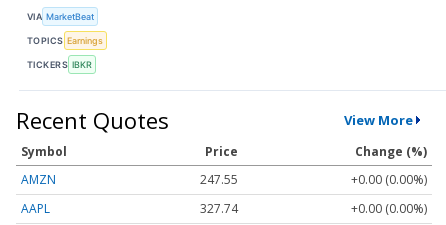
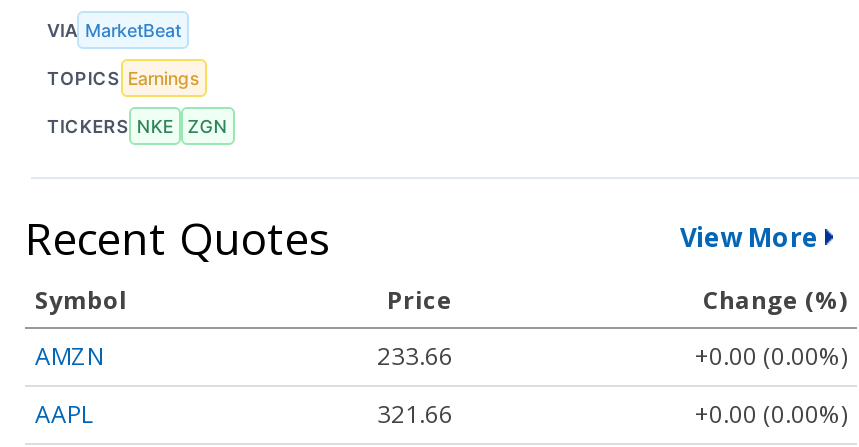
- TICKERS IBKR
+ TICKERS NKE
+ ZGN

- 247.55
+ 233.66

- 327.74
+ 321.66
